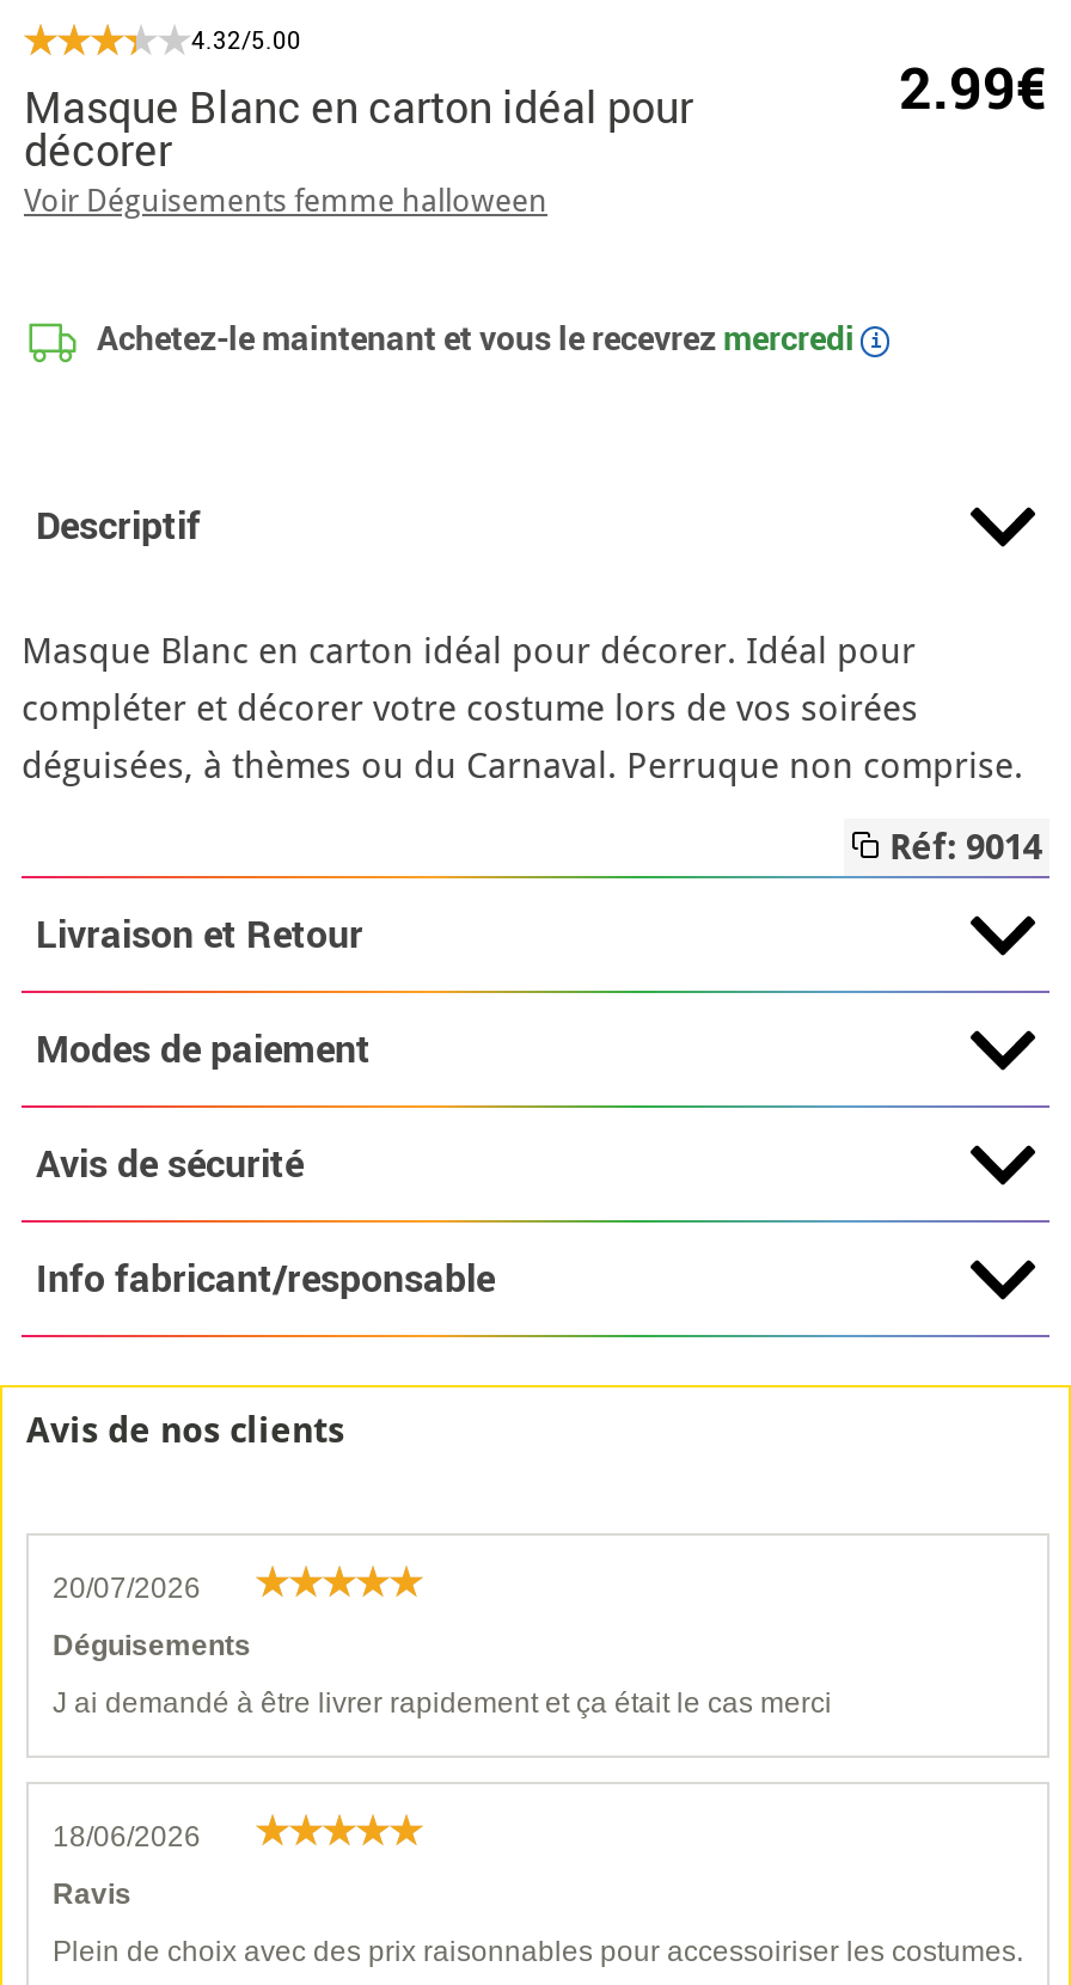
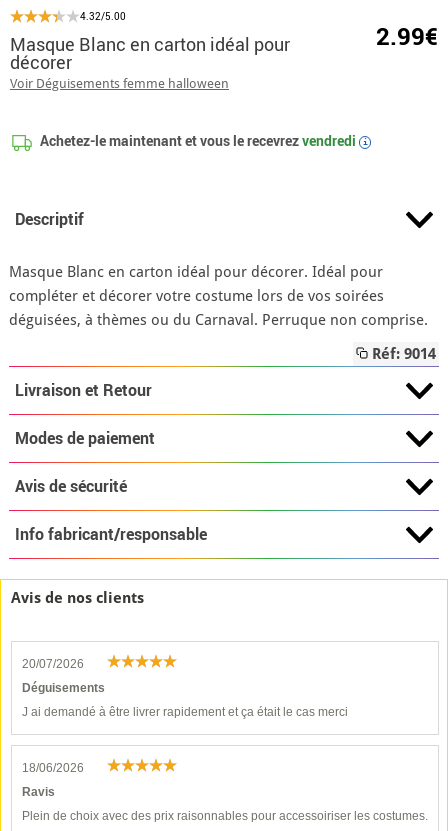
- Achetez-le maintenant et vous le recevrez mercredi
+ Achetez-le maintenant et vous le recevrez vendredi
